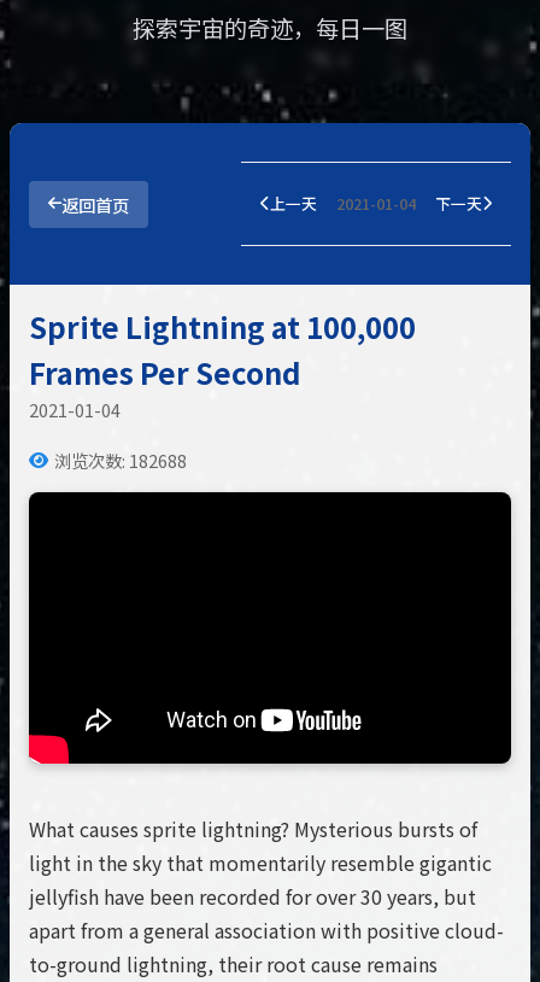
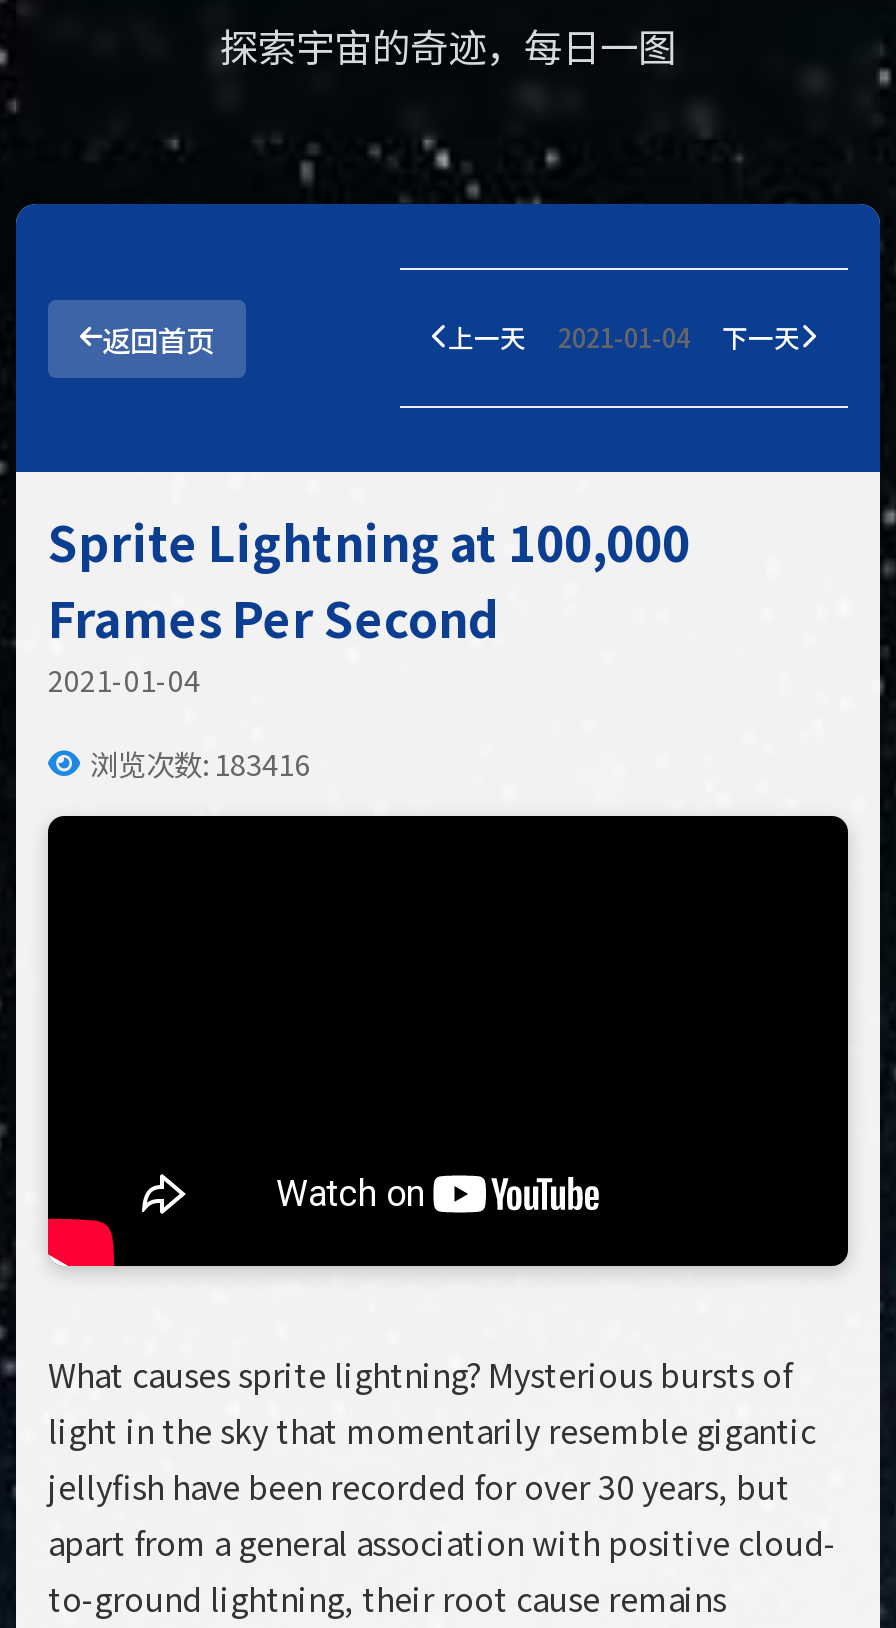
- 浏览次数: 182688
+ 浏览次数: 183416
